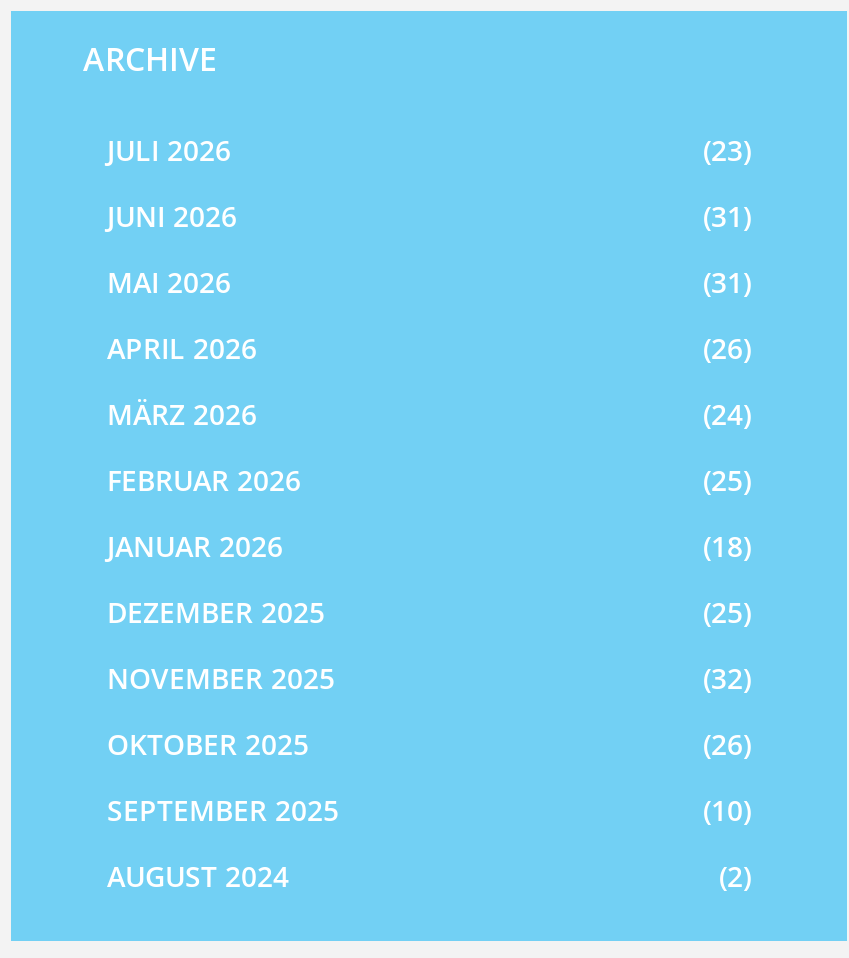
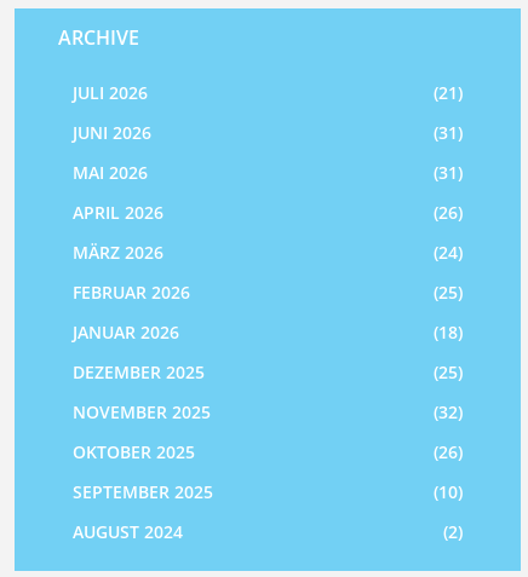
- (23)
+ (21)
